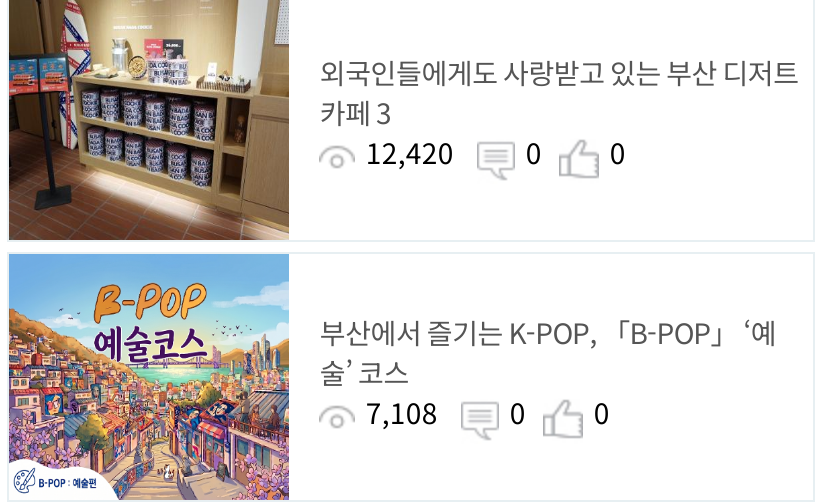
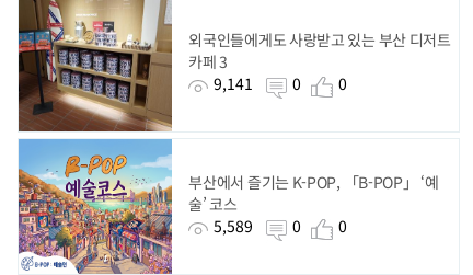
- 12,420 0 0
+ 9,141 0 0

- 7,108 0 0
+ 5,589 0 0
